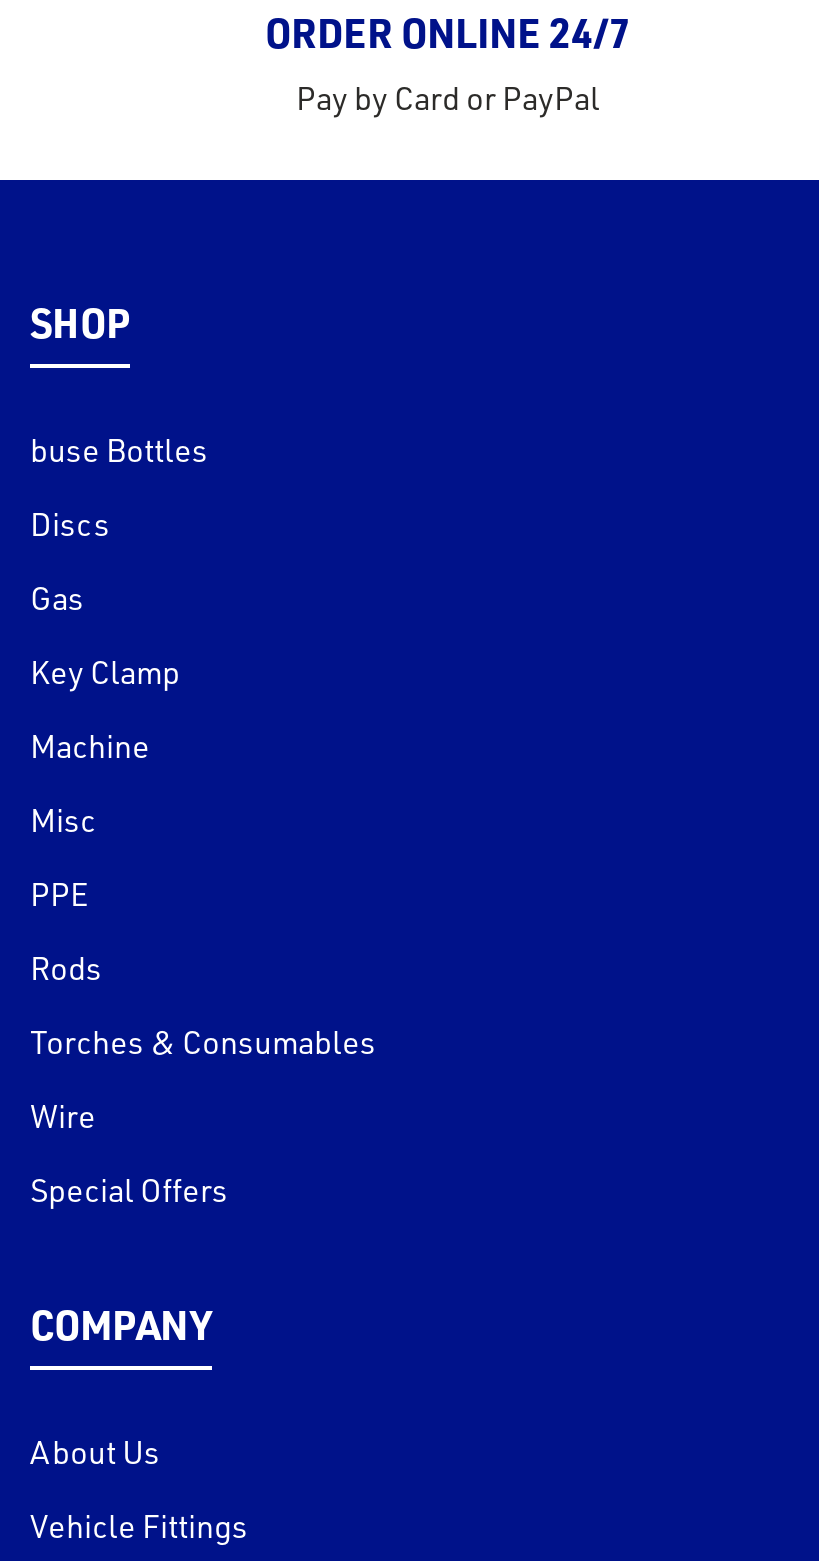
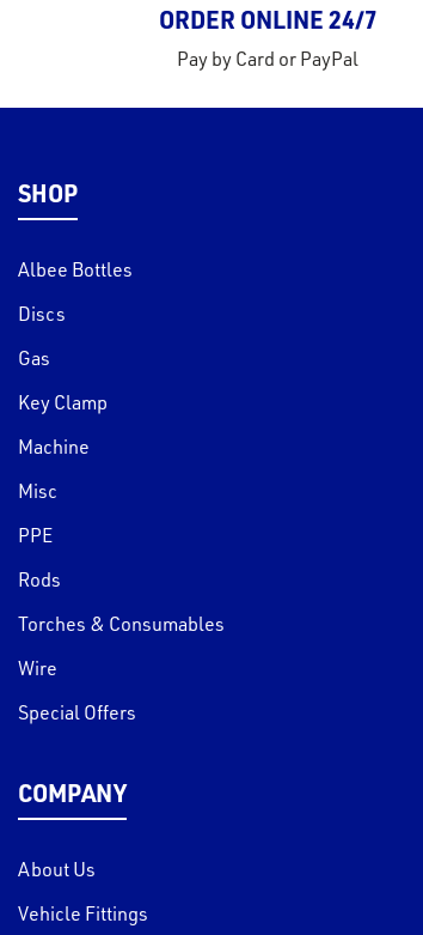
- buse Bottles
+ Albee Bottles
